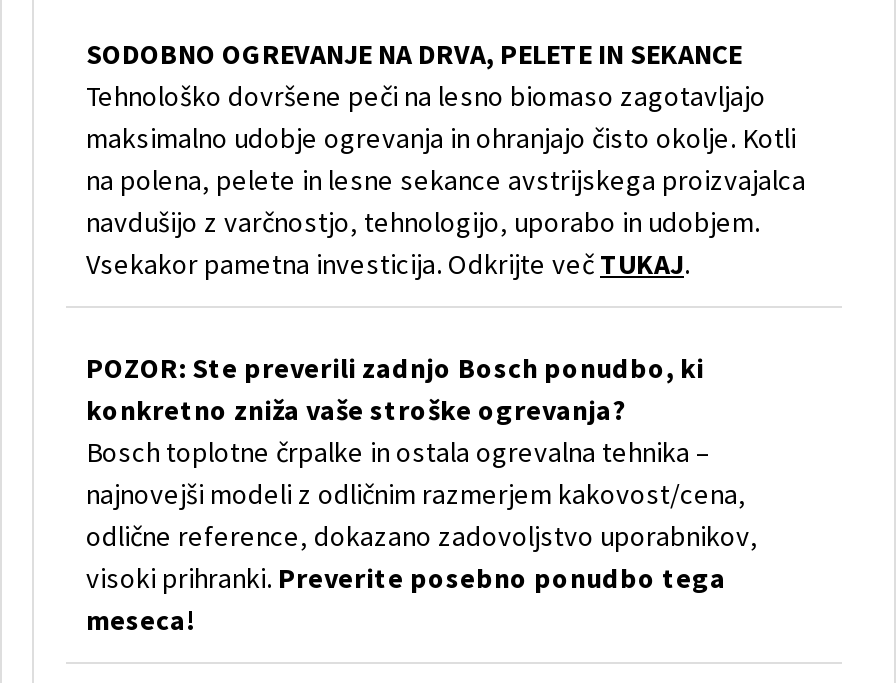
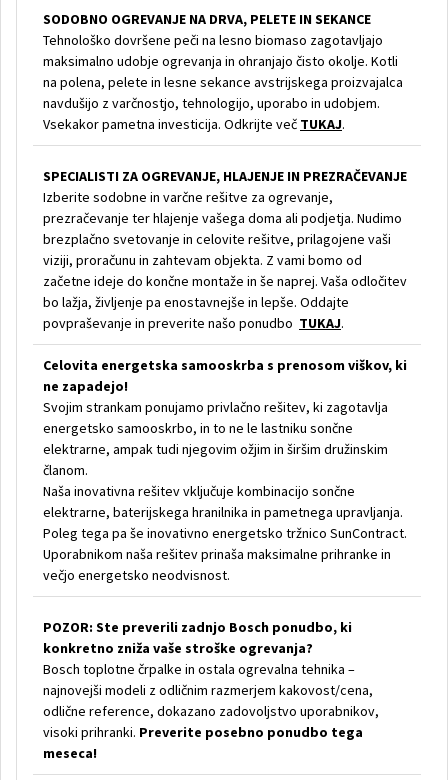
+ SPECIALISTI ZA OGREVANJE, HLAJENJE IN PREZRAČEVANJE
+ Izberite sodobne in varčne rešitve za ogrevanje,
+ prezračevanje ter hlajenje vašega doma ali podjetja. Nudimo
+ brezplačno svetovanje in celovite rešitve, prilagojene vaši
+ viziji, proračunu in zahtevam objekta. Z vami bomo od
+ začetne ideje do končne montaže in še naprej. Vaša odločitev
+ bo lažja, življenje pa enostavnejše in lepše. Oddajte
+ povpraševanje in preverite našo ponudbo TUKAJ.
+ Celovita energetska samooskrba s prenosom viškov, ki
+ ne zapadejo!
+ Svojim strankam ponujamo privlačno rešitev, ki zagotavlja
+ energetsko samooskrbo, in to ne le lastniku sončne
+ elektrarne, ampak tudi njegovim ožjim in širšim družinskim
+ članom.
+ Naša inovativna rešitev vključuje kombinacijo sončne
+ elektrarne, baterijskega hranilnika in pametnega upravljanja.
+ Poleg tega pa še inovativno energetsko tržnico SunContract.
+ Uporabnikom naša rešitev prinaša maksimalne prihranke in
+ večjo energetsko neodvisnost.
